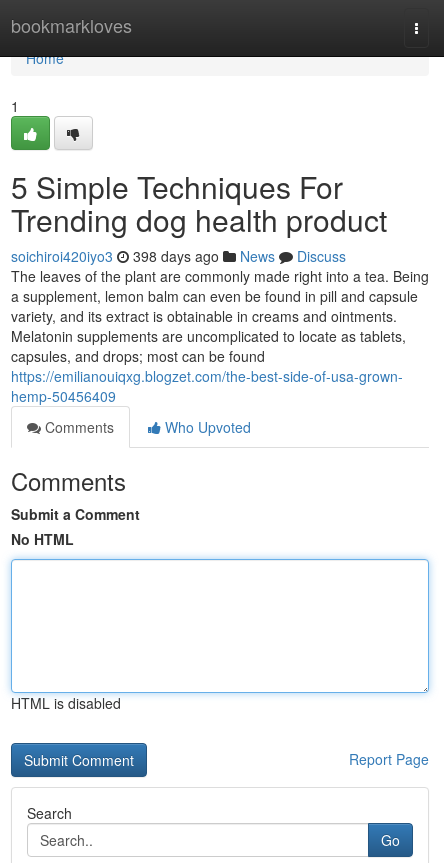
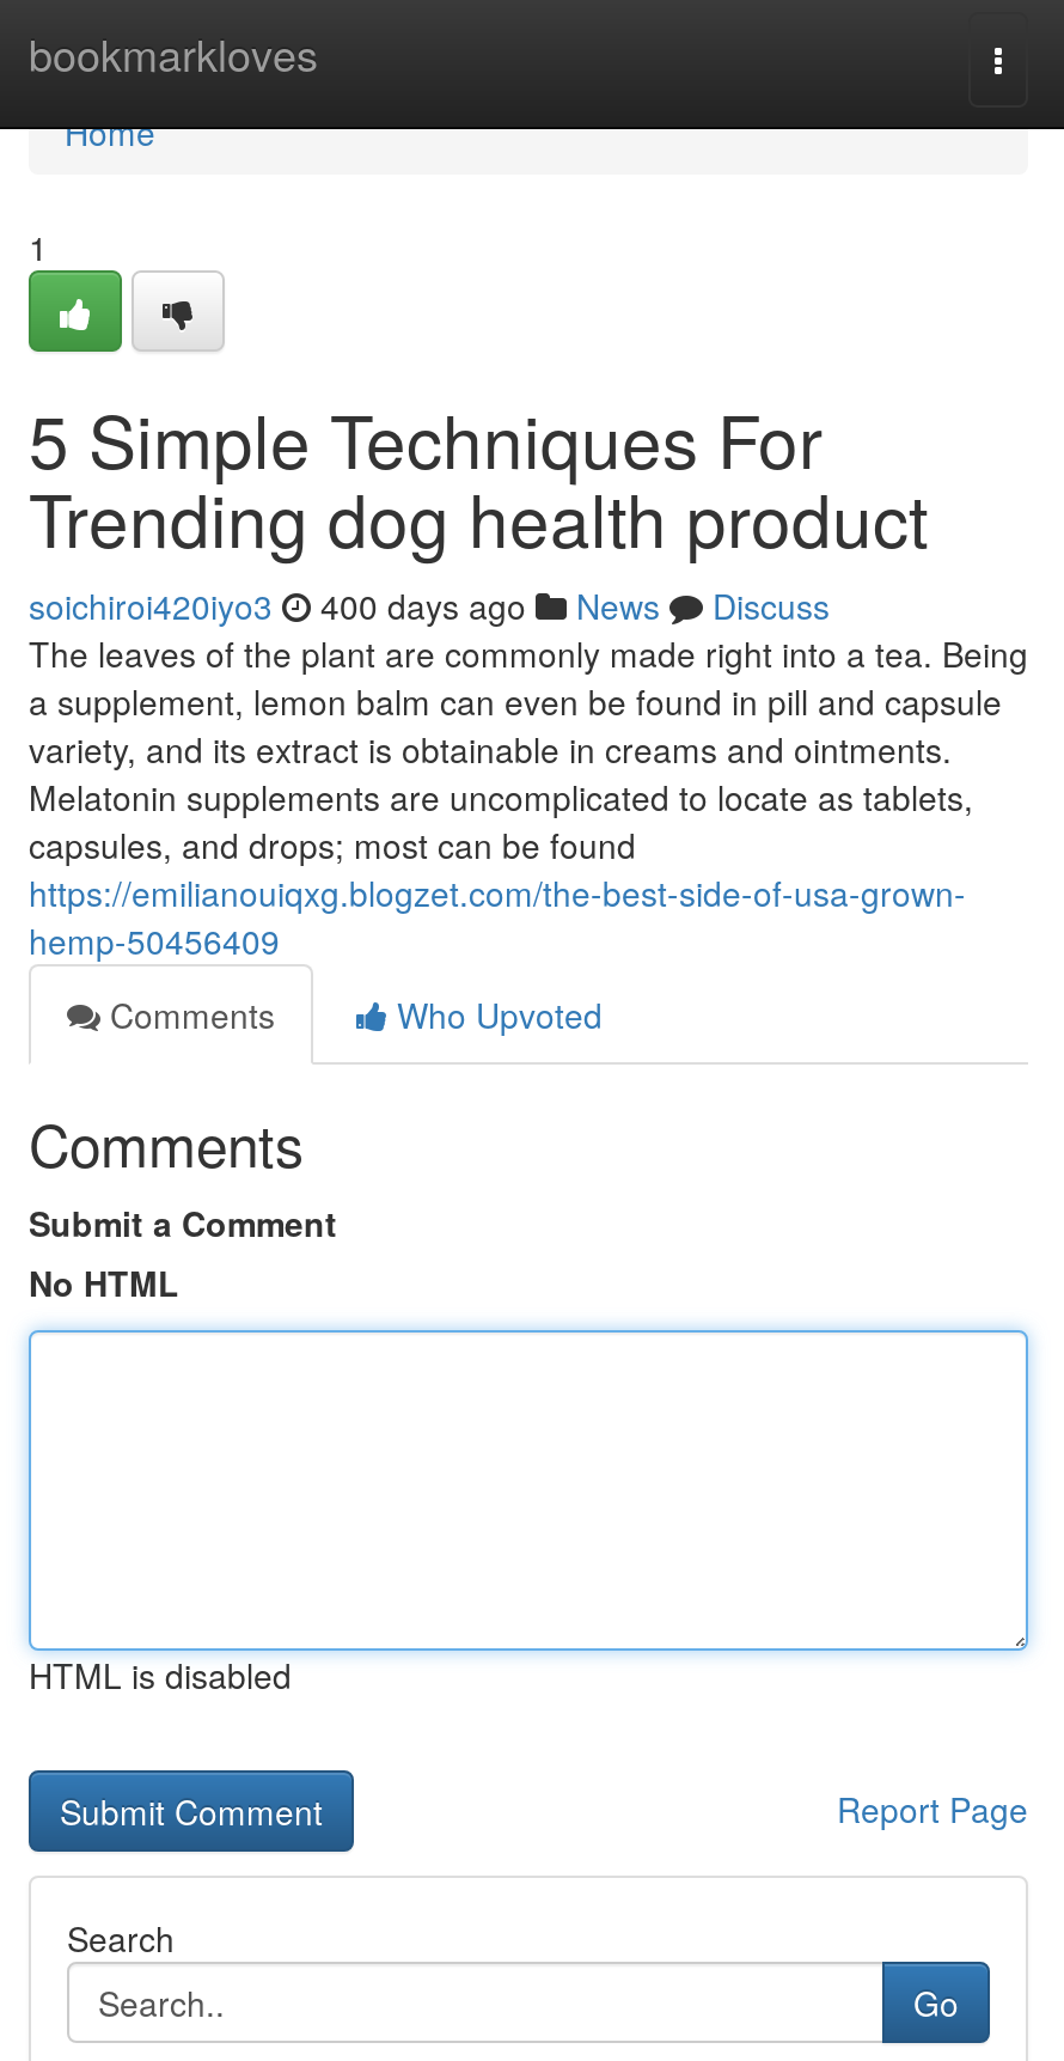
- soichiroi420iyo3 398 days ago News Discuss
+ soichiroi420iyo3 400 days ago News Discuss
